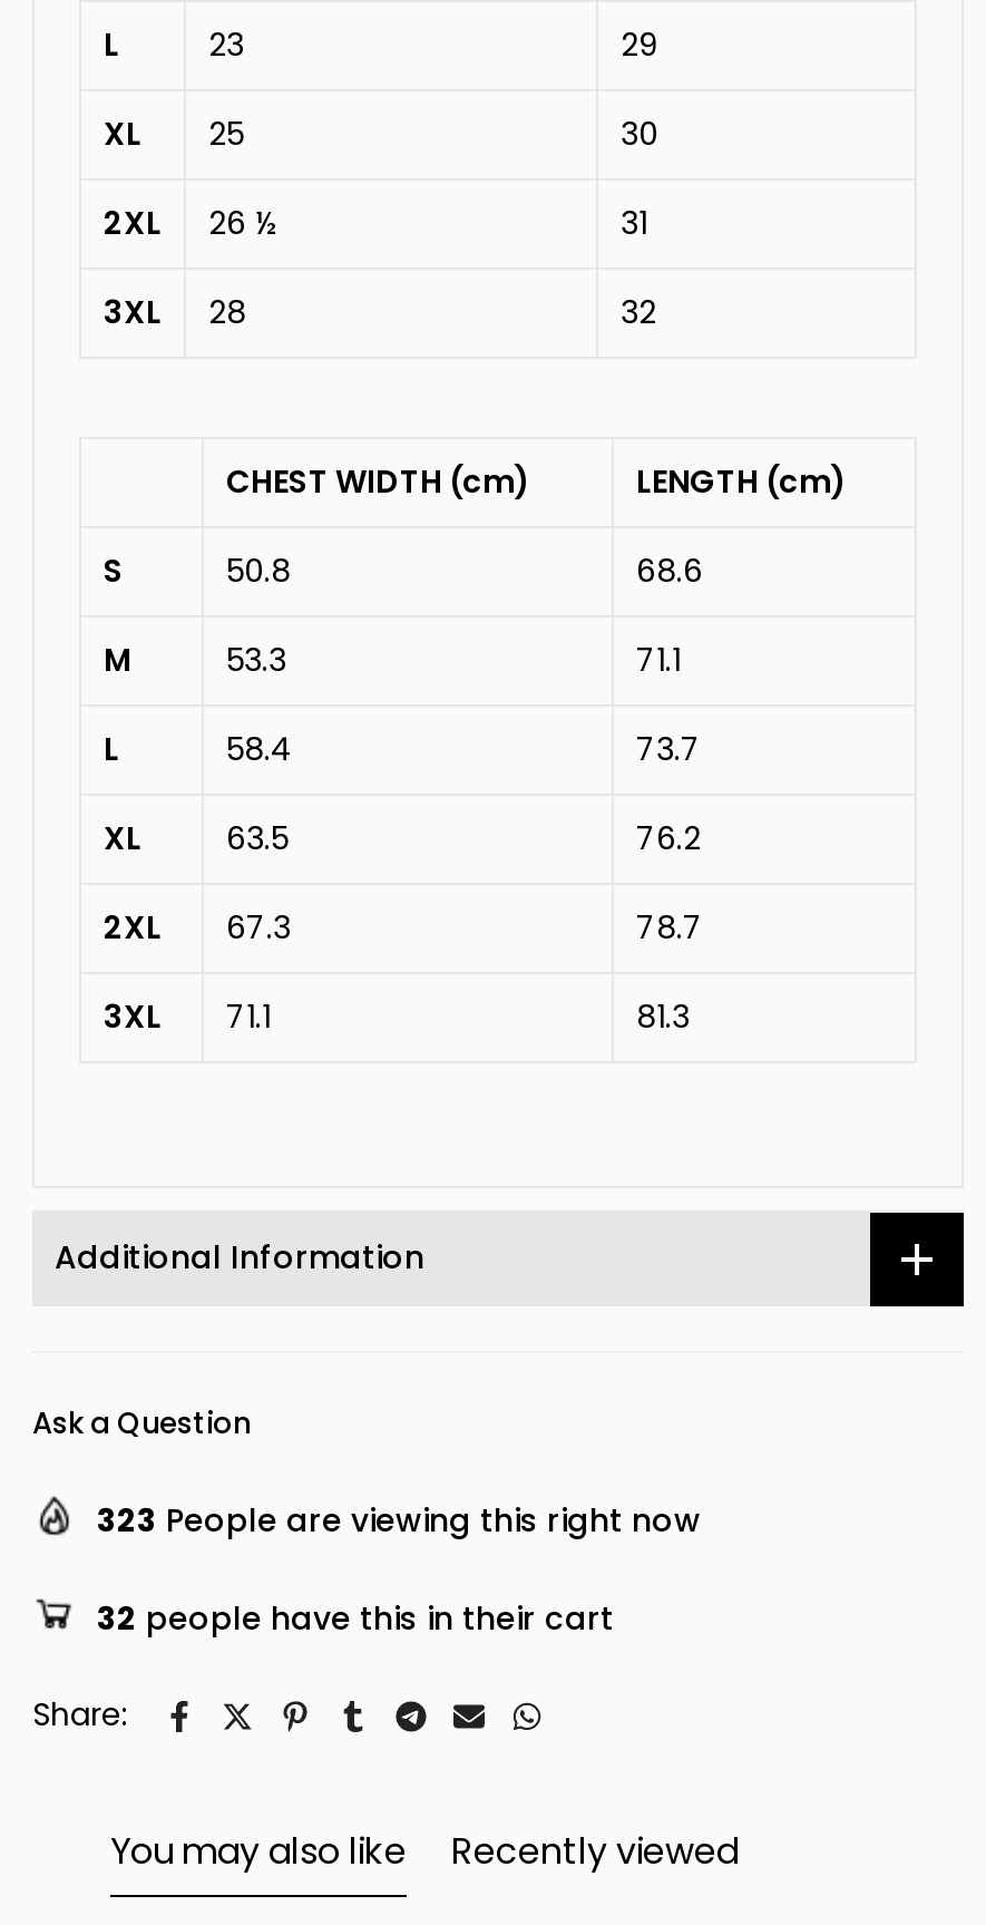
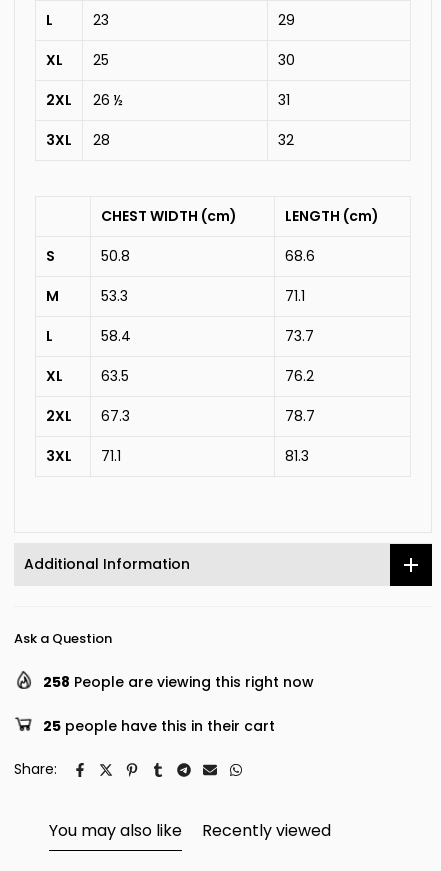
- 323 People are viewing this right now
+ 258 People are viewing this right now

- 32 people have this in their cart
+ 25 people have this in their cart
